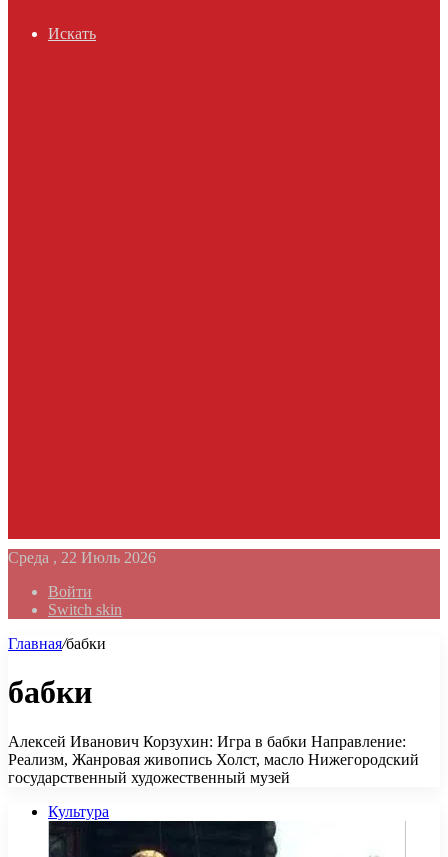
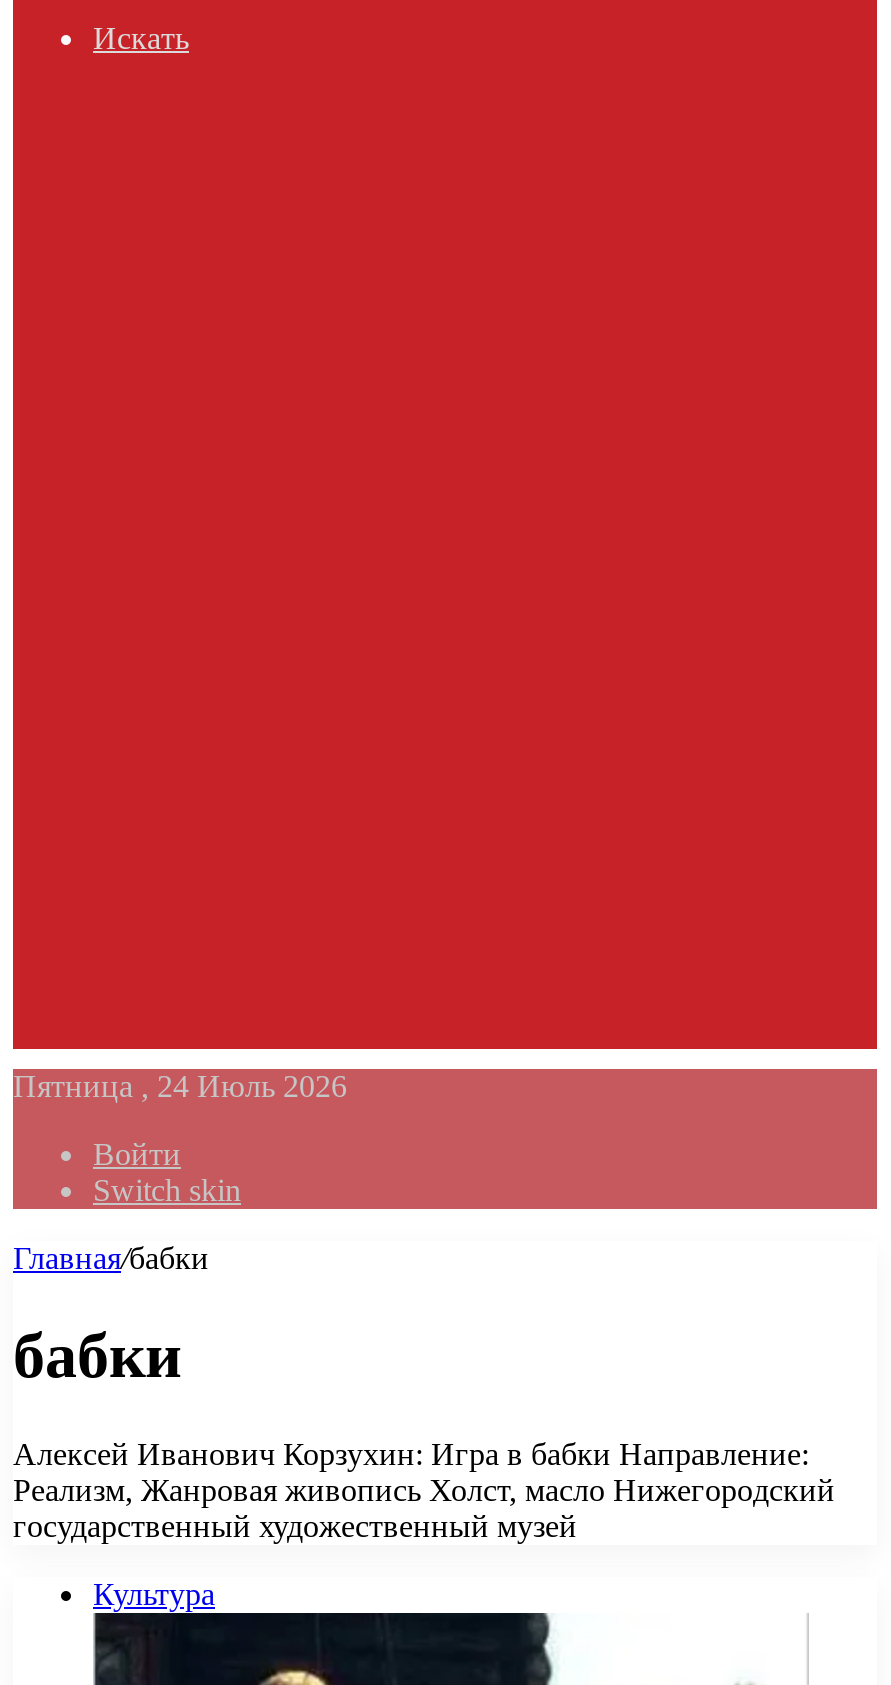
- Среда , 22 Июль 2026
+ Пятница , 24 Июль 2026
